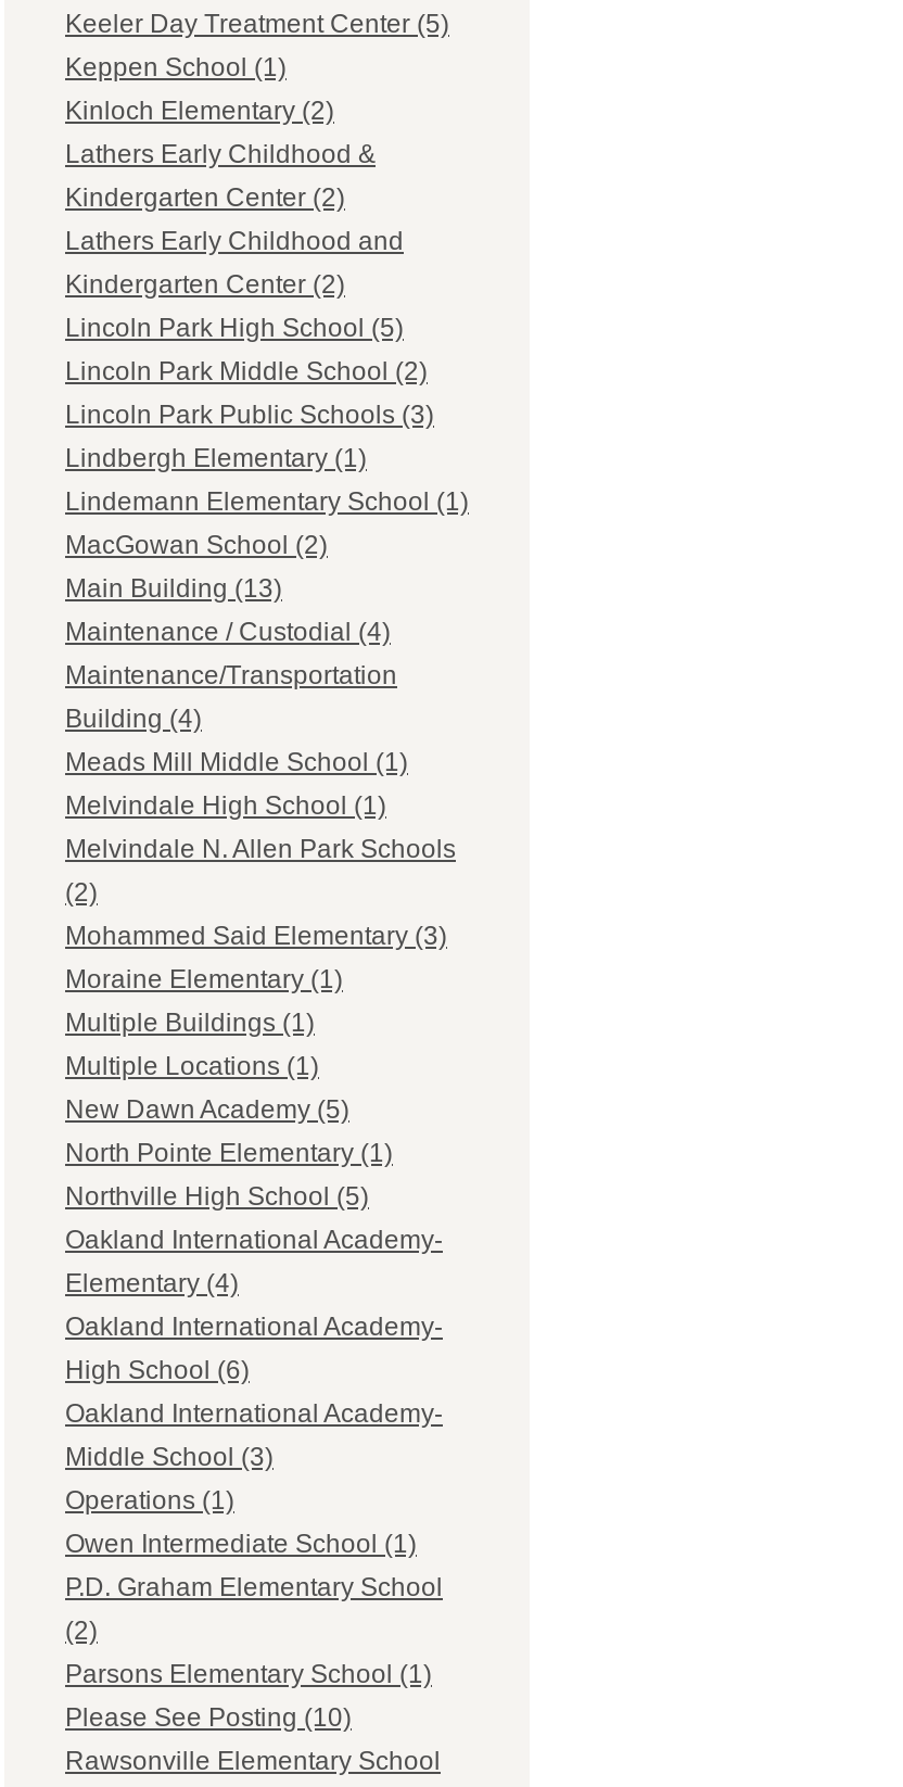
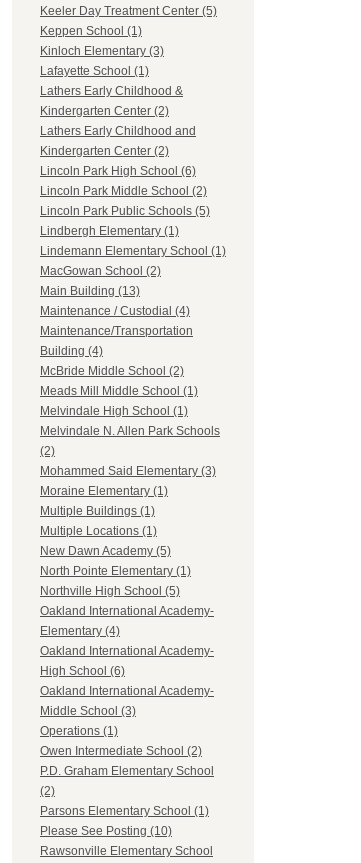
- Kinloch Elementary (2)
+ Kinloch Elementary (3)
+ Lafayette School (1)

- Lincoln Park High School (5)
+ Lincoln Park High School (6)

- Lincoln Park Public Schools (3)
+ Lincoln Park Public Schools (5)

+ McBride Middle School (2)

- Owen Intermediate School (1)
+ Owen Intermediate School (2)
